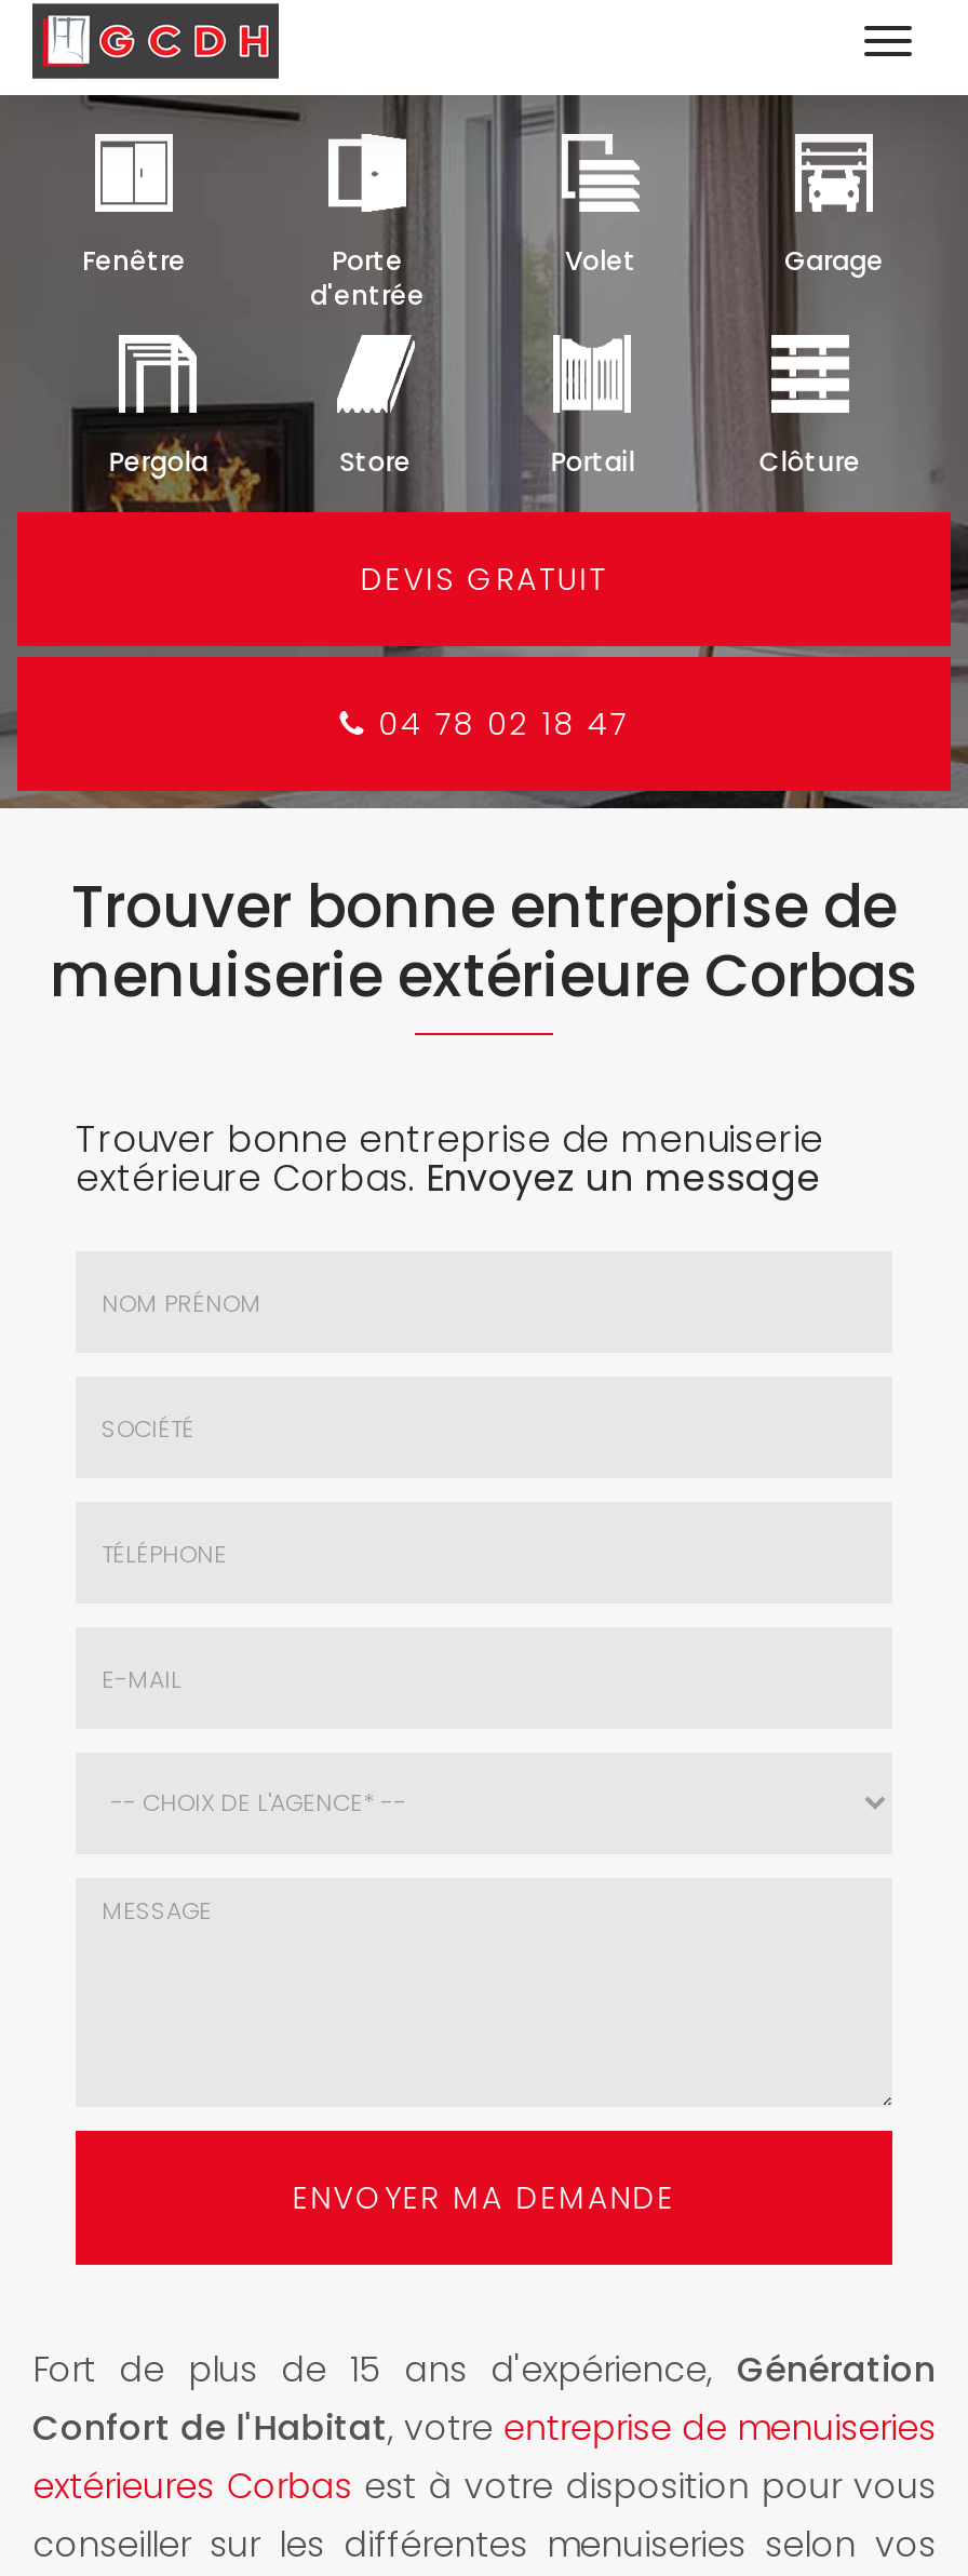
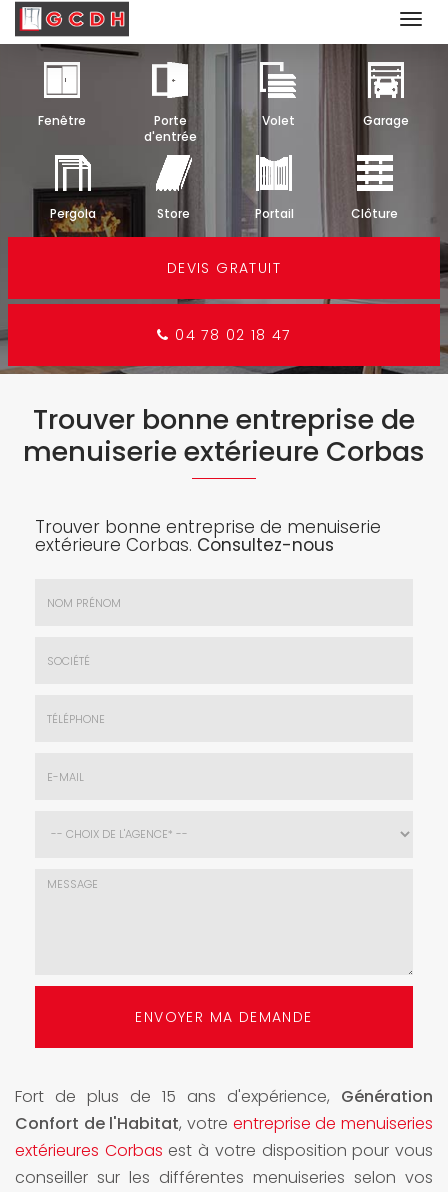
- extérieure Corbas.Envoyez un message
+ extérieure Corbas.Consultez-nous
